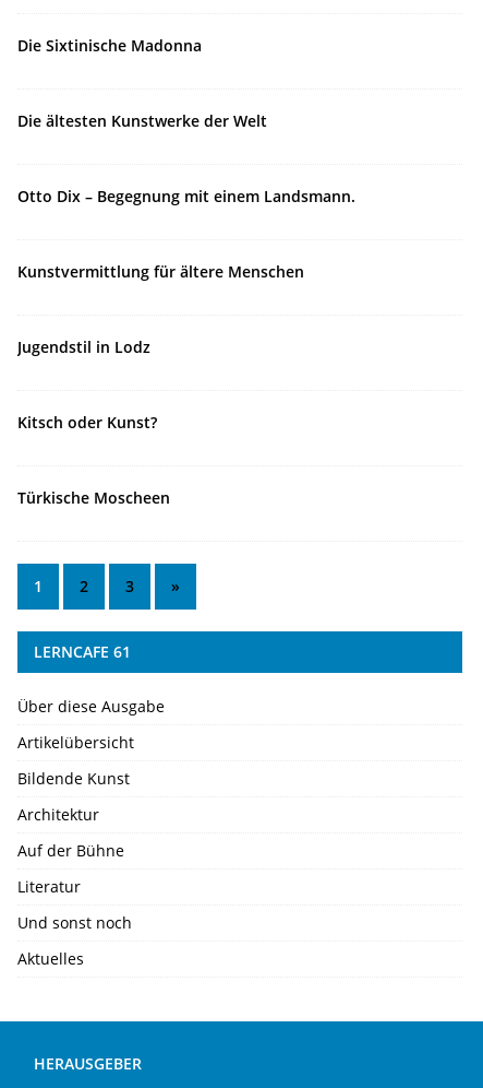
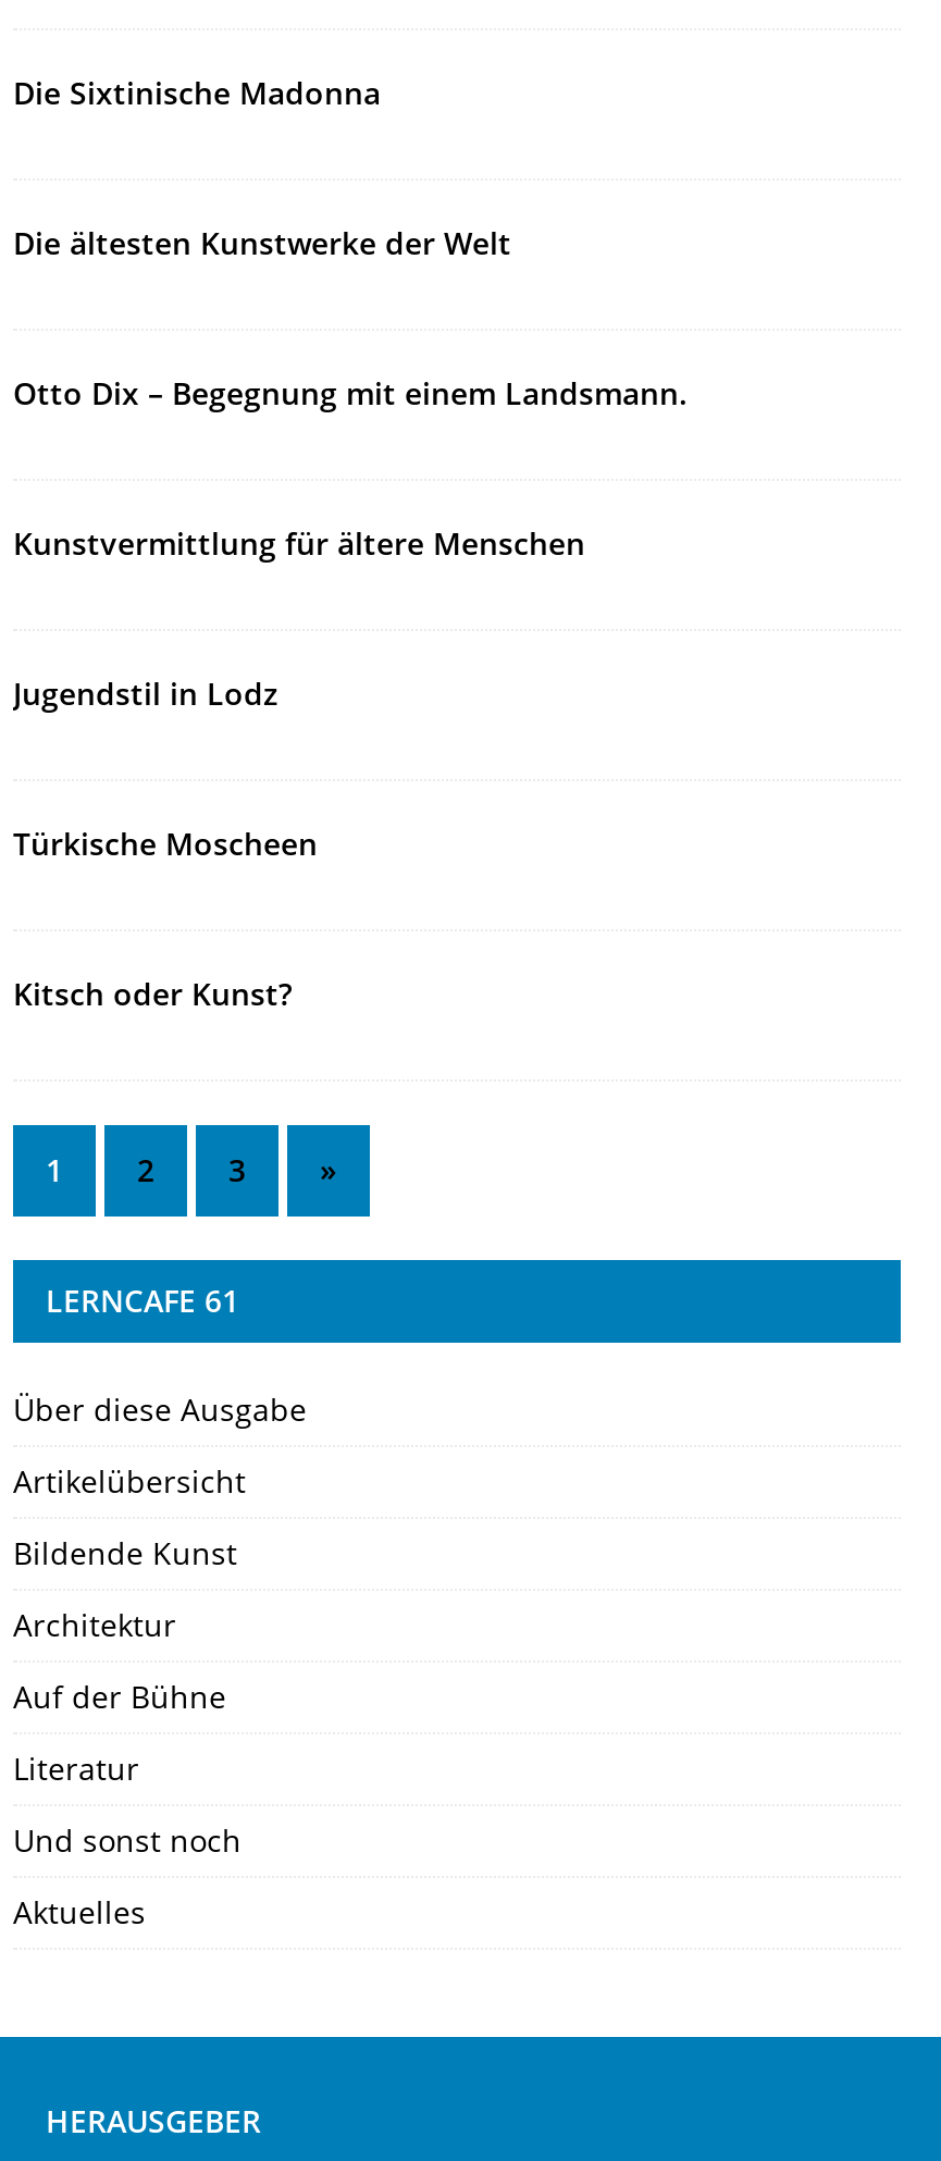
moved down: Kitsch oder Kunst?

moved up: Türkische Moscheen
